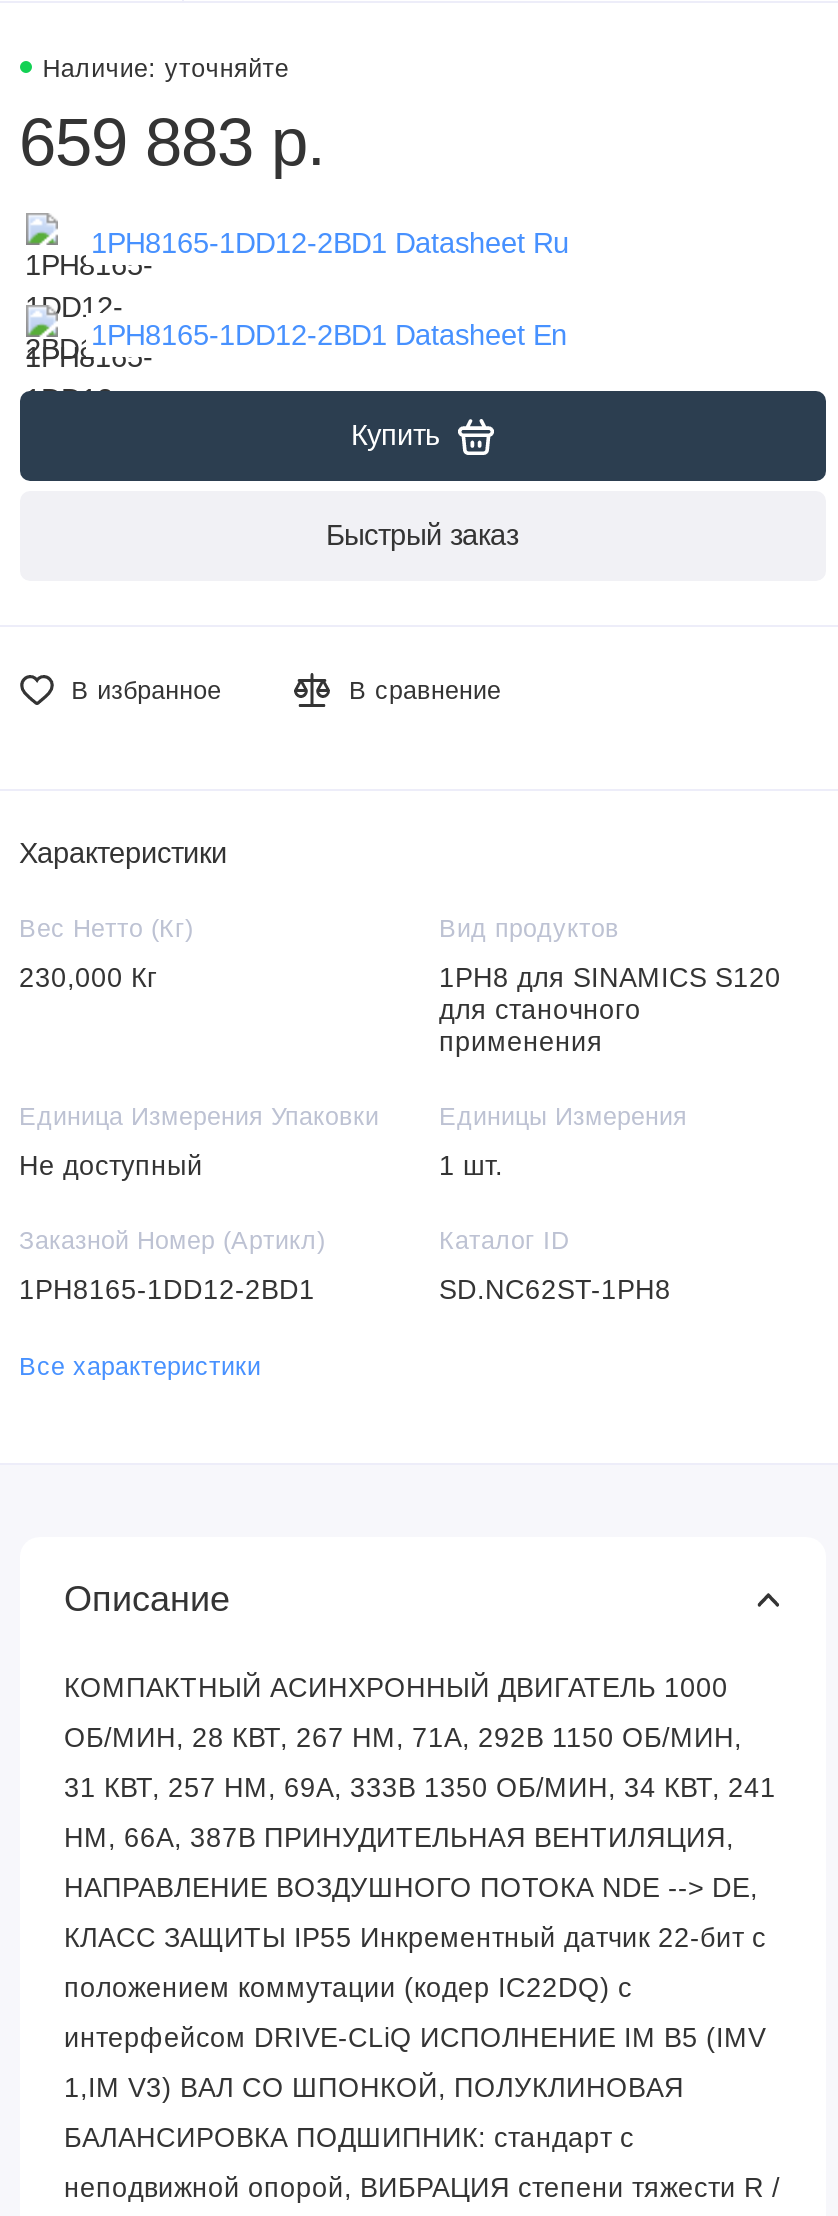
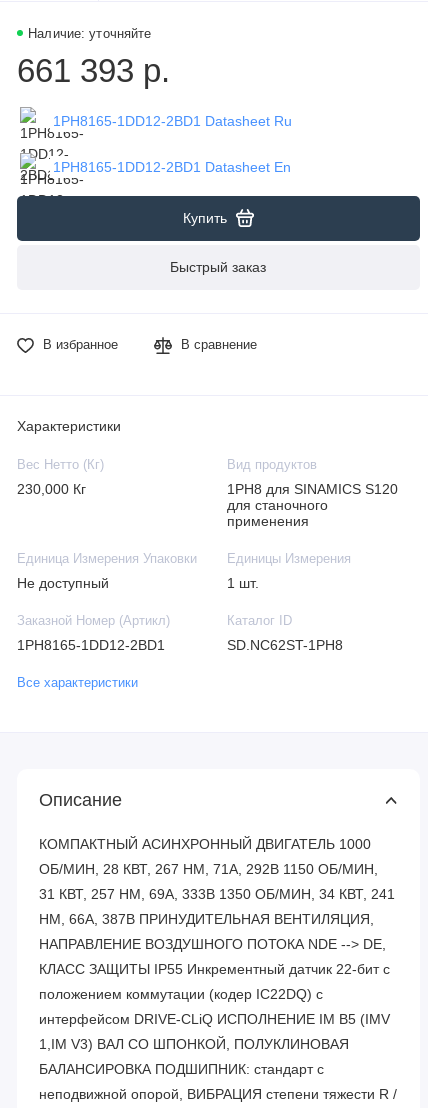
- 659 883 р.
+ 661 393 р.
